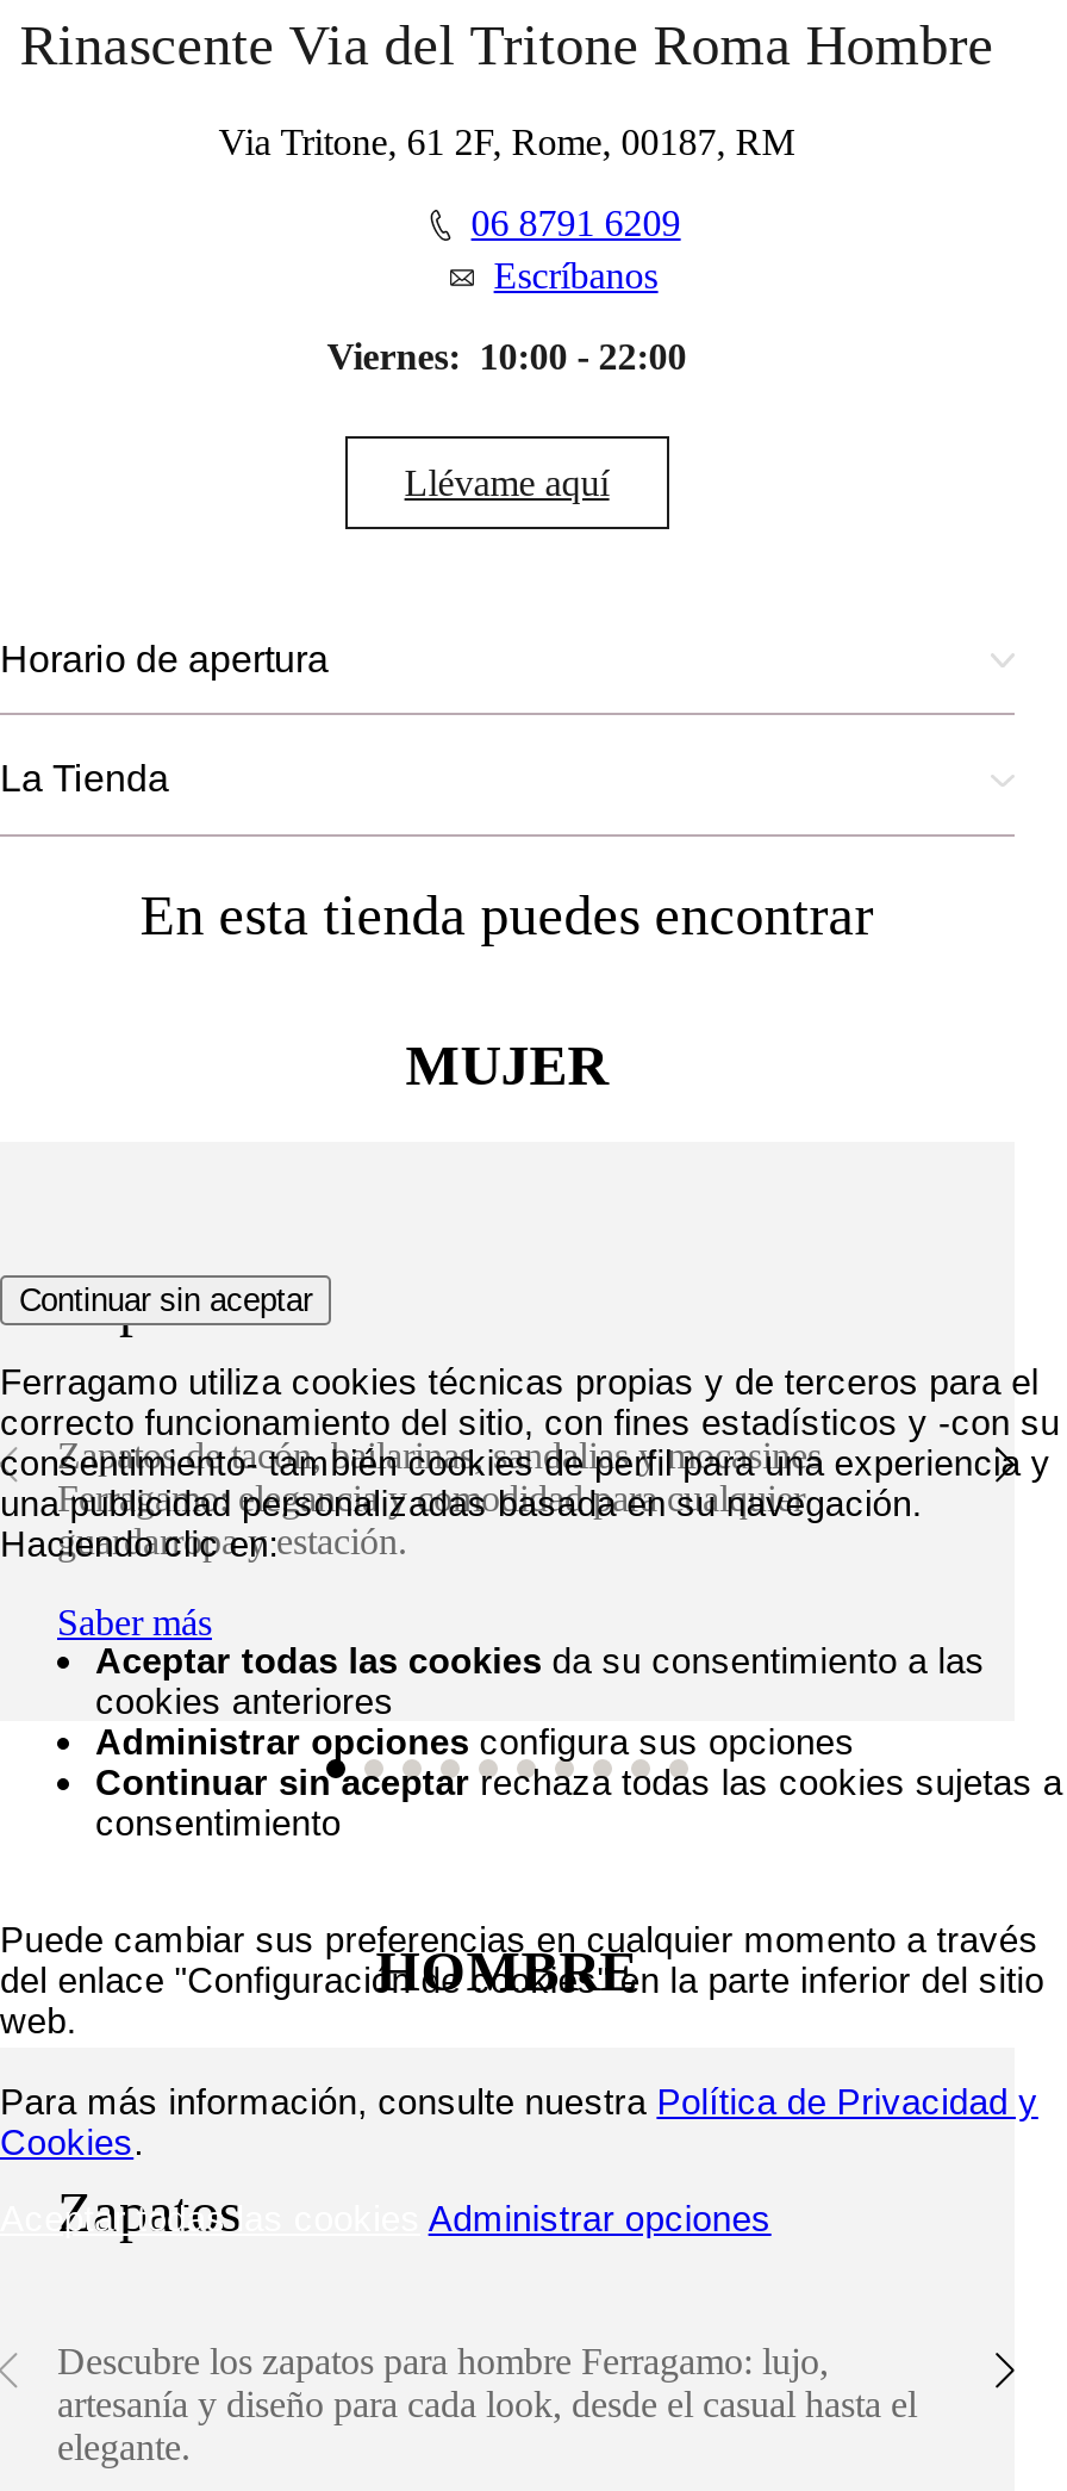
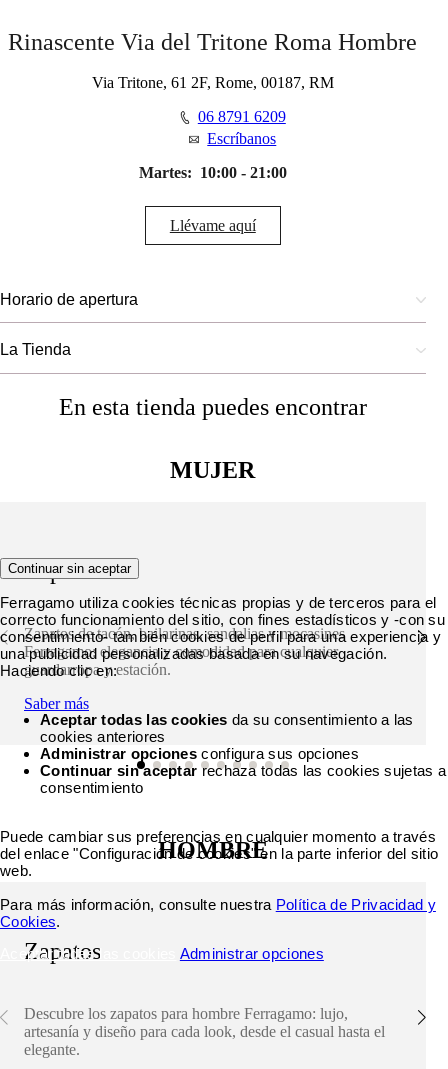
- Viernes: 10:00 - 22:00
+ Martes: 10:00 - 21:00
